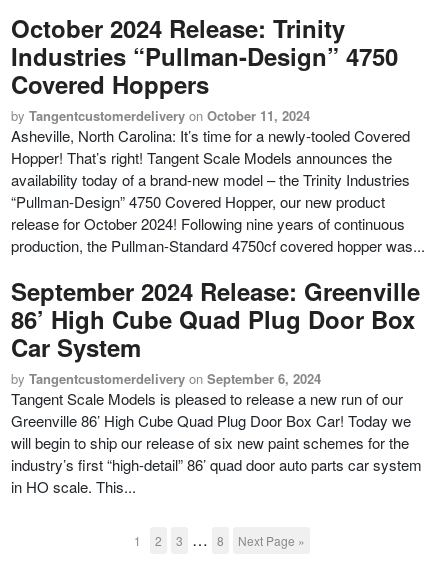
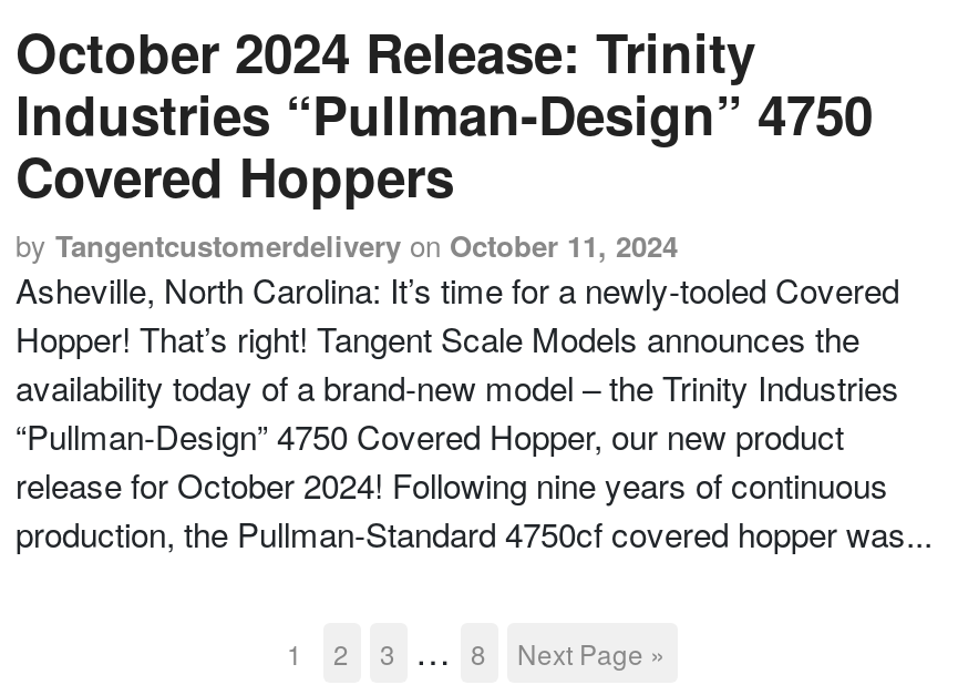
- September 2024 Release: Greenville
- 86’ High Cube Quad Plug Door Box
- Car System
- by Tangentcustomerdelivery on September 6, 2024
- Tangent Scale Models is pleased to release a new run of our
- Greenville 86’ High Cube Quad Plug Door Box Car! Today we
- will begin to ship our release of six new paint schemes for the
- industry’s first “high-detail” 86’ quad door auto parts car system
- in HO scale. This...
